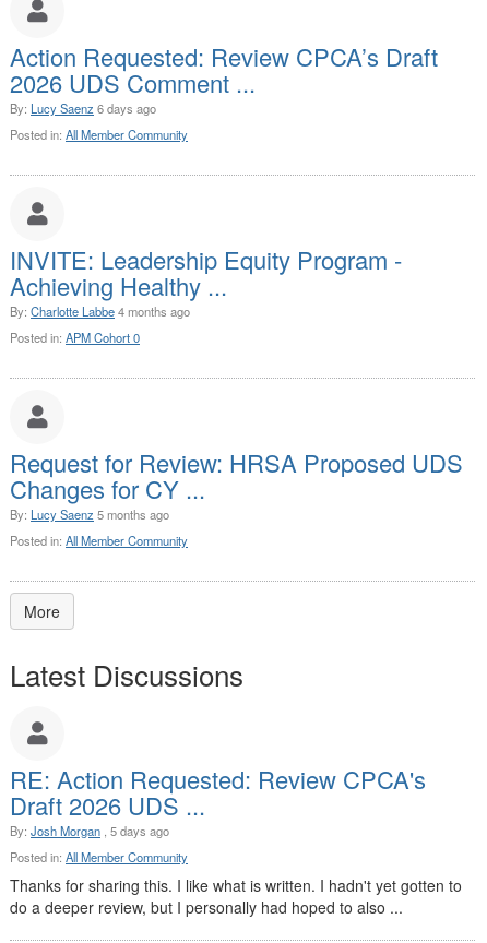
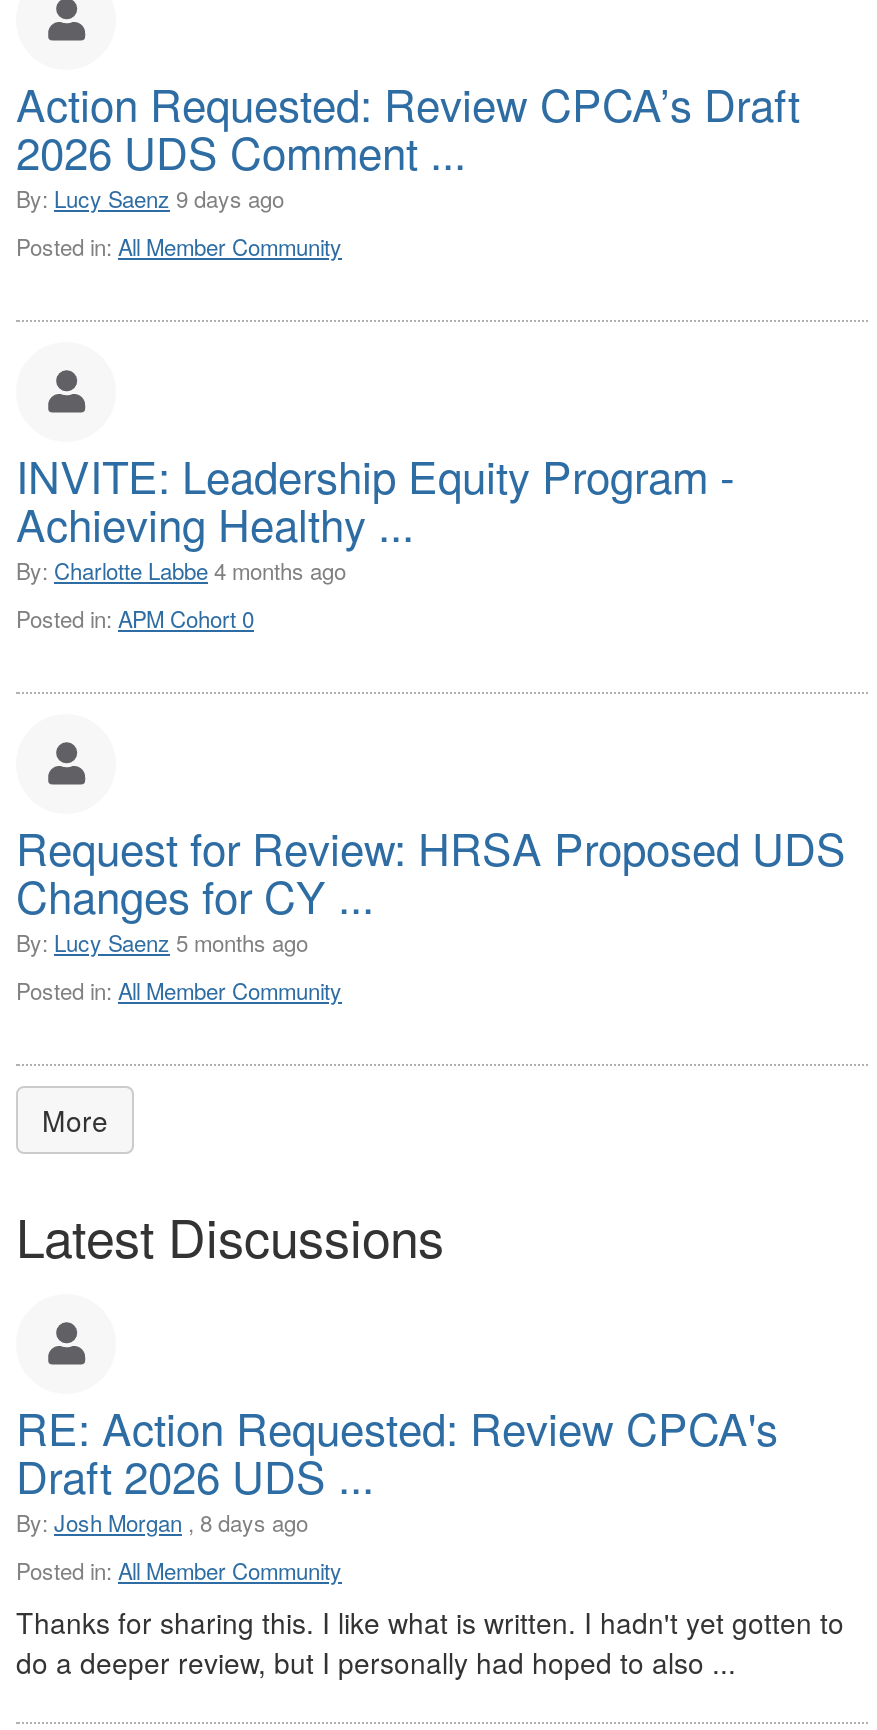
- By: Lucy Saenz 6 days ago
+ By: Lucy Saenz 9 days ago

- By: Josh Morgan, 5 days ago
+ By: Josh Morgan, 8 days ago
